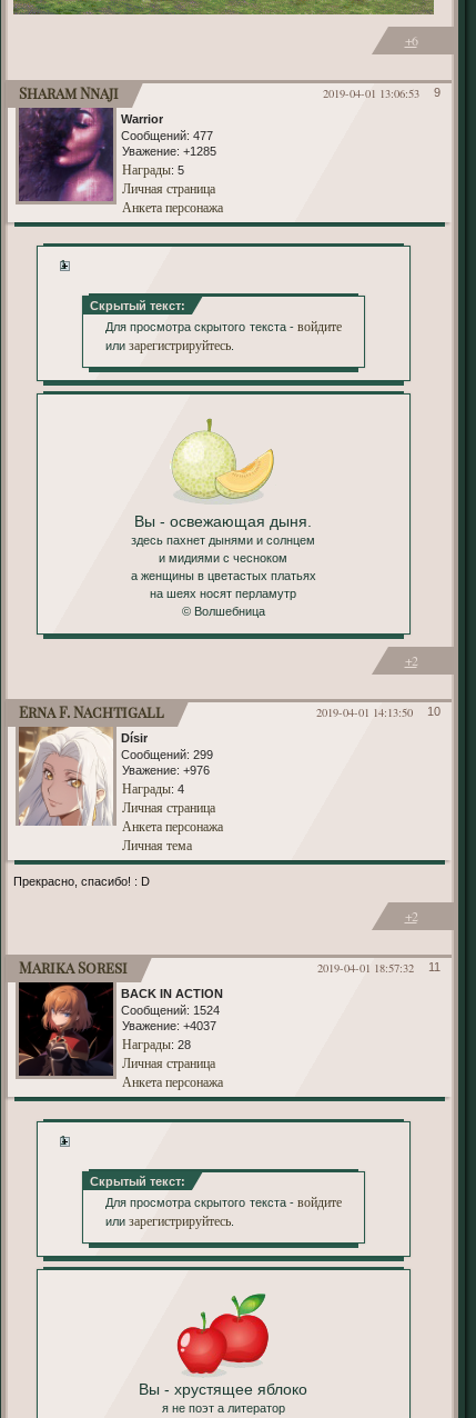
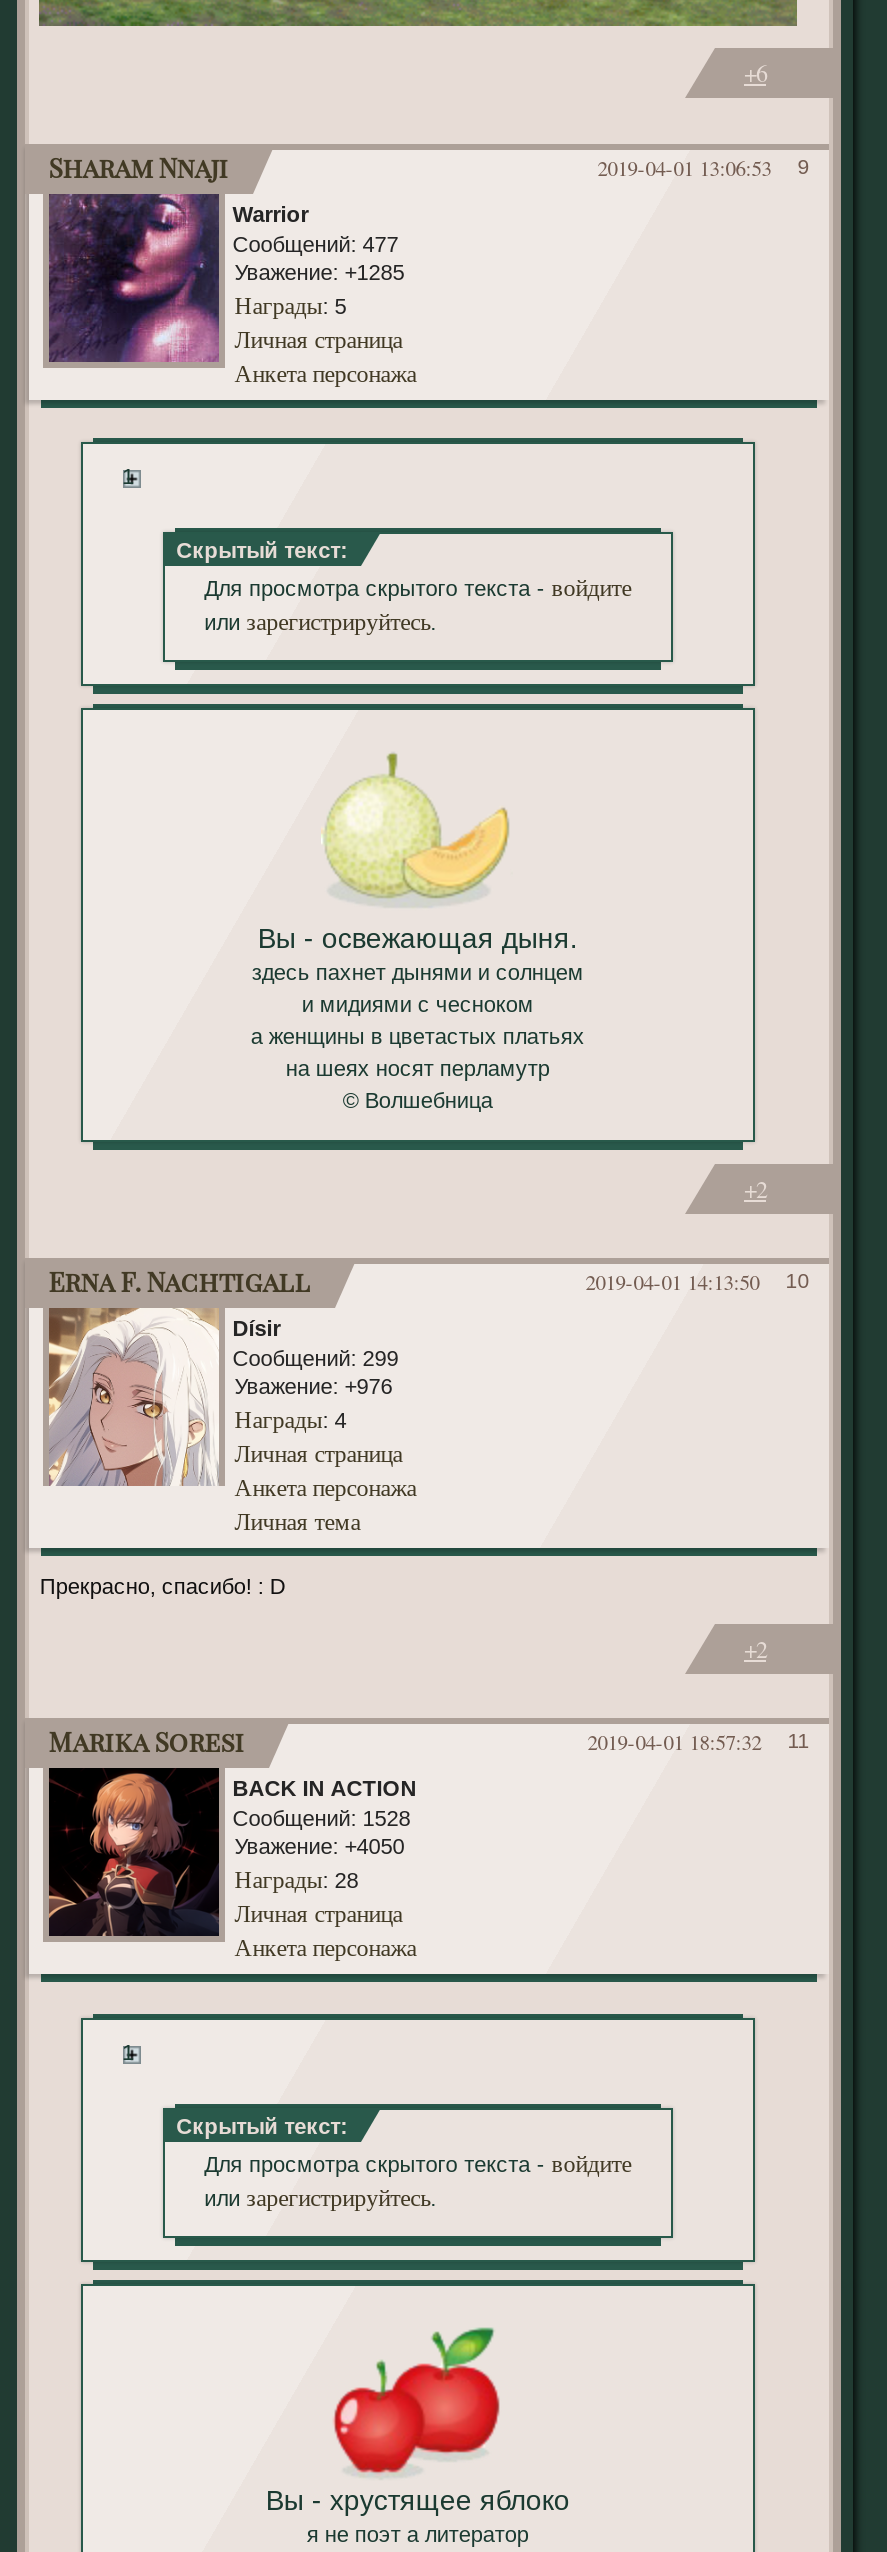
- Сообщений: 1524
+ Сообщений: 1528

- Уважение: +4037
+ Уважение: +4050
